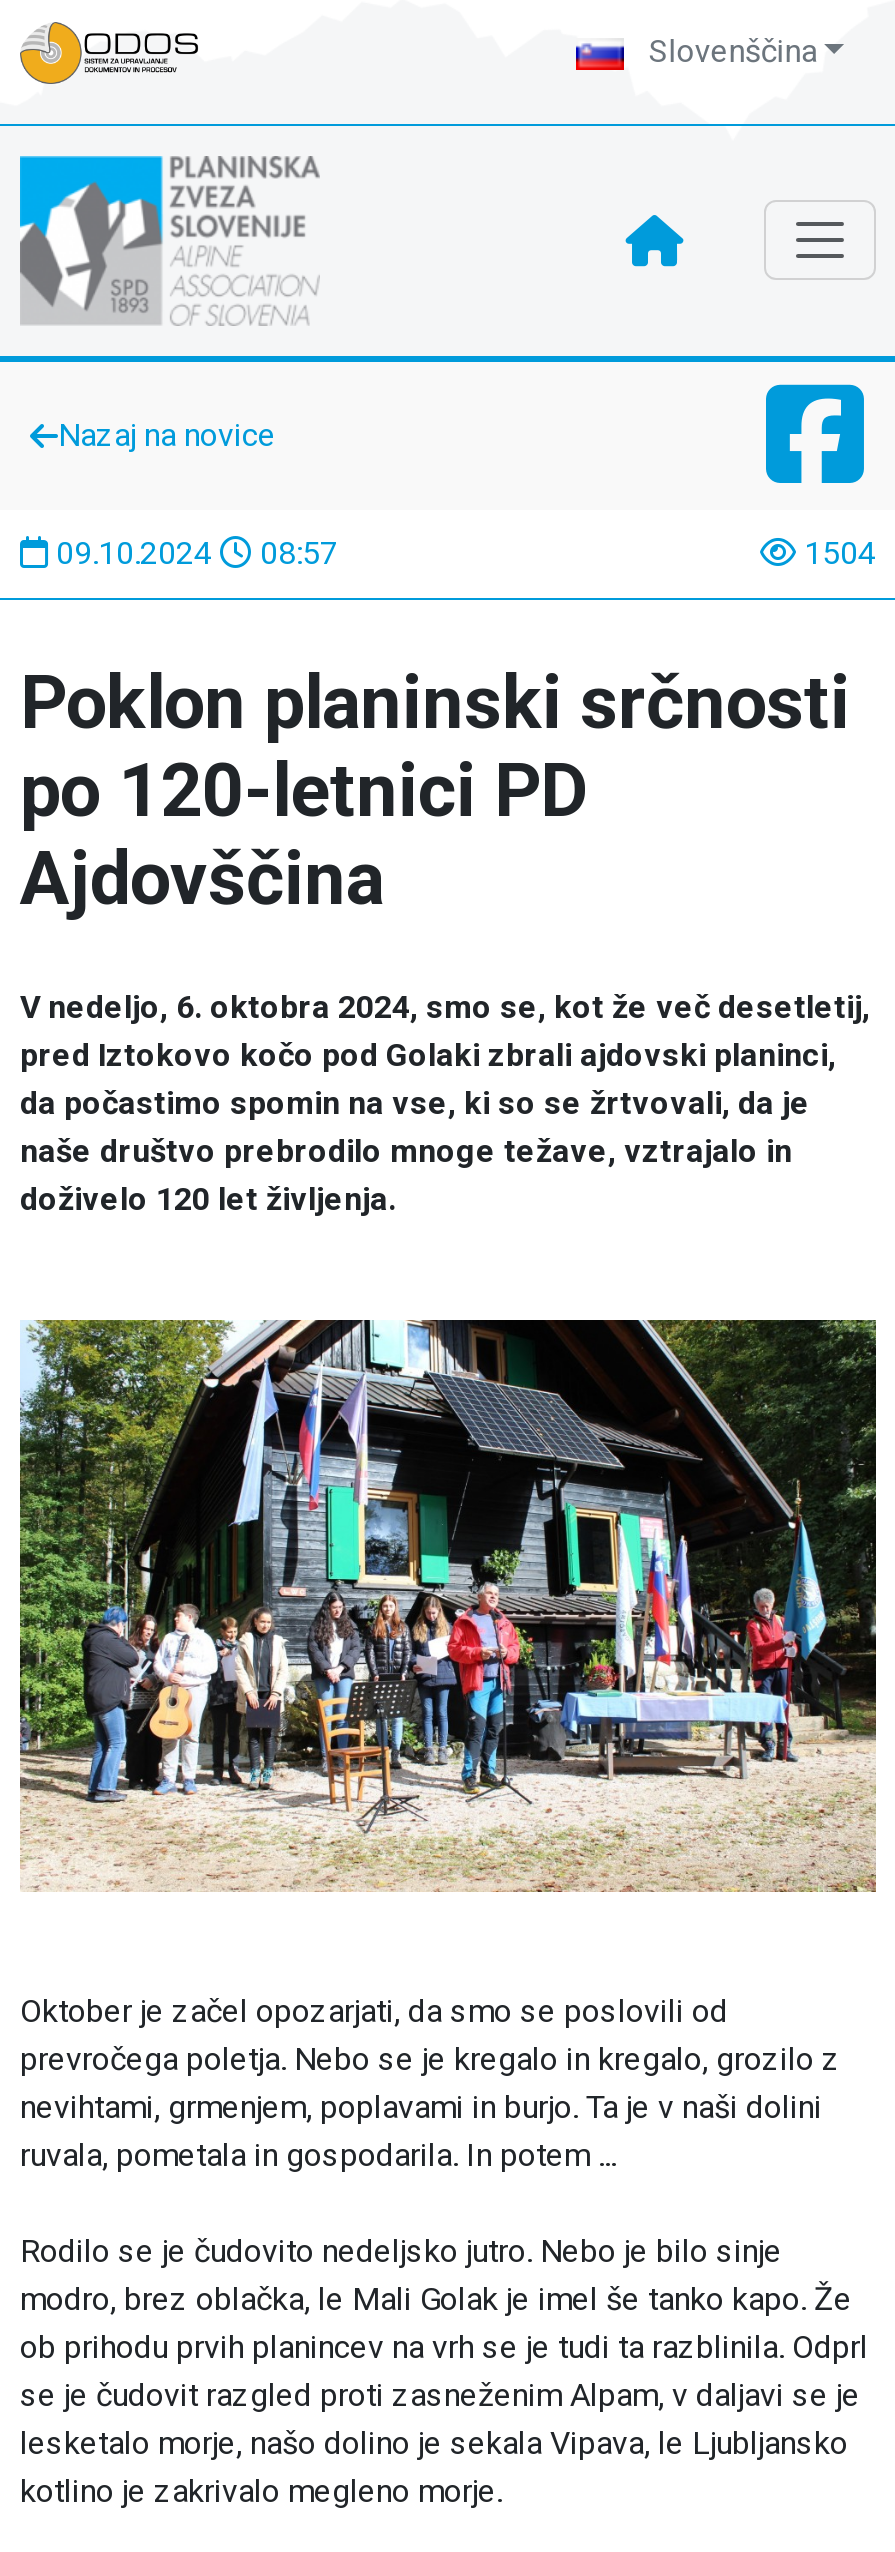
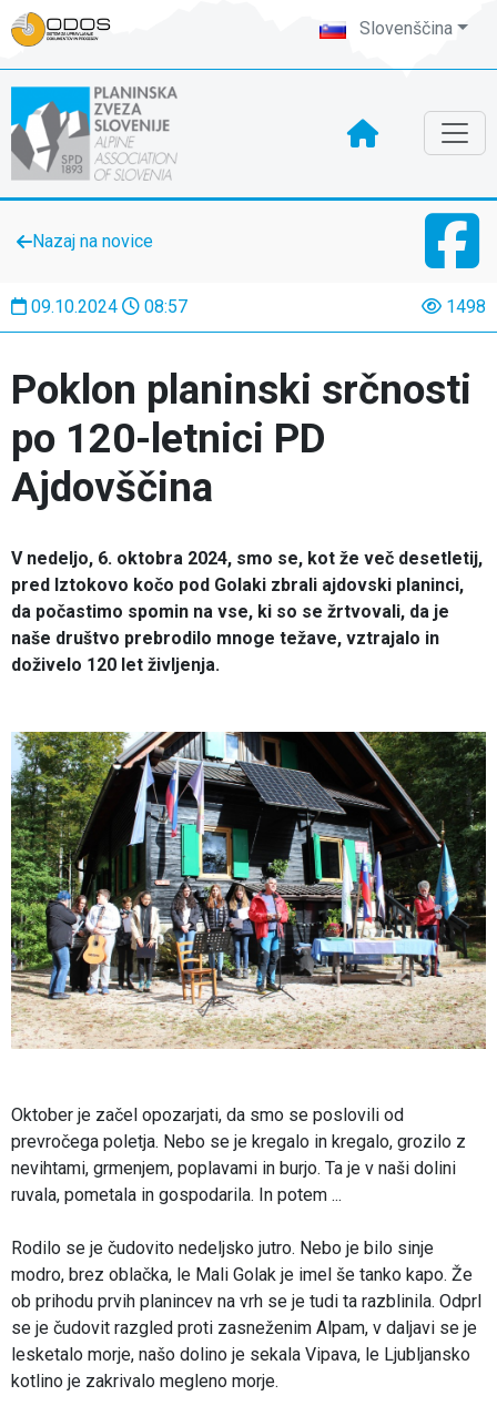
- 1504
+ 1498
